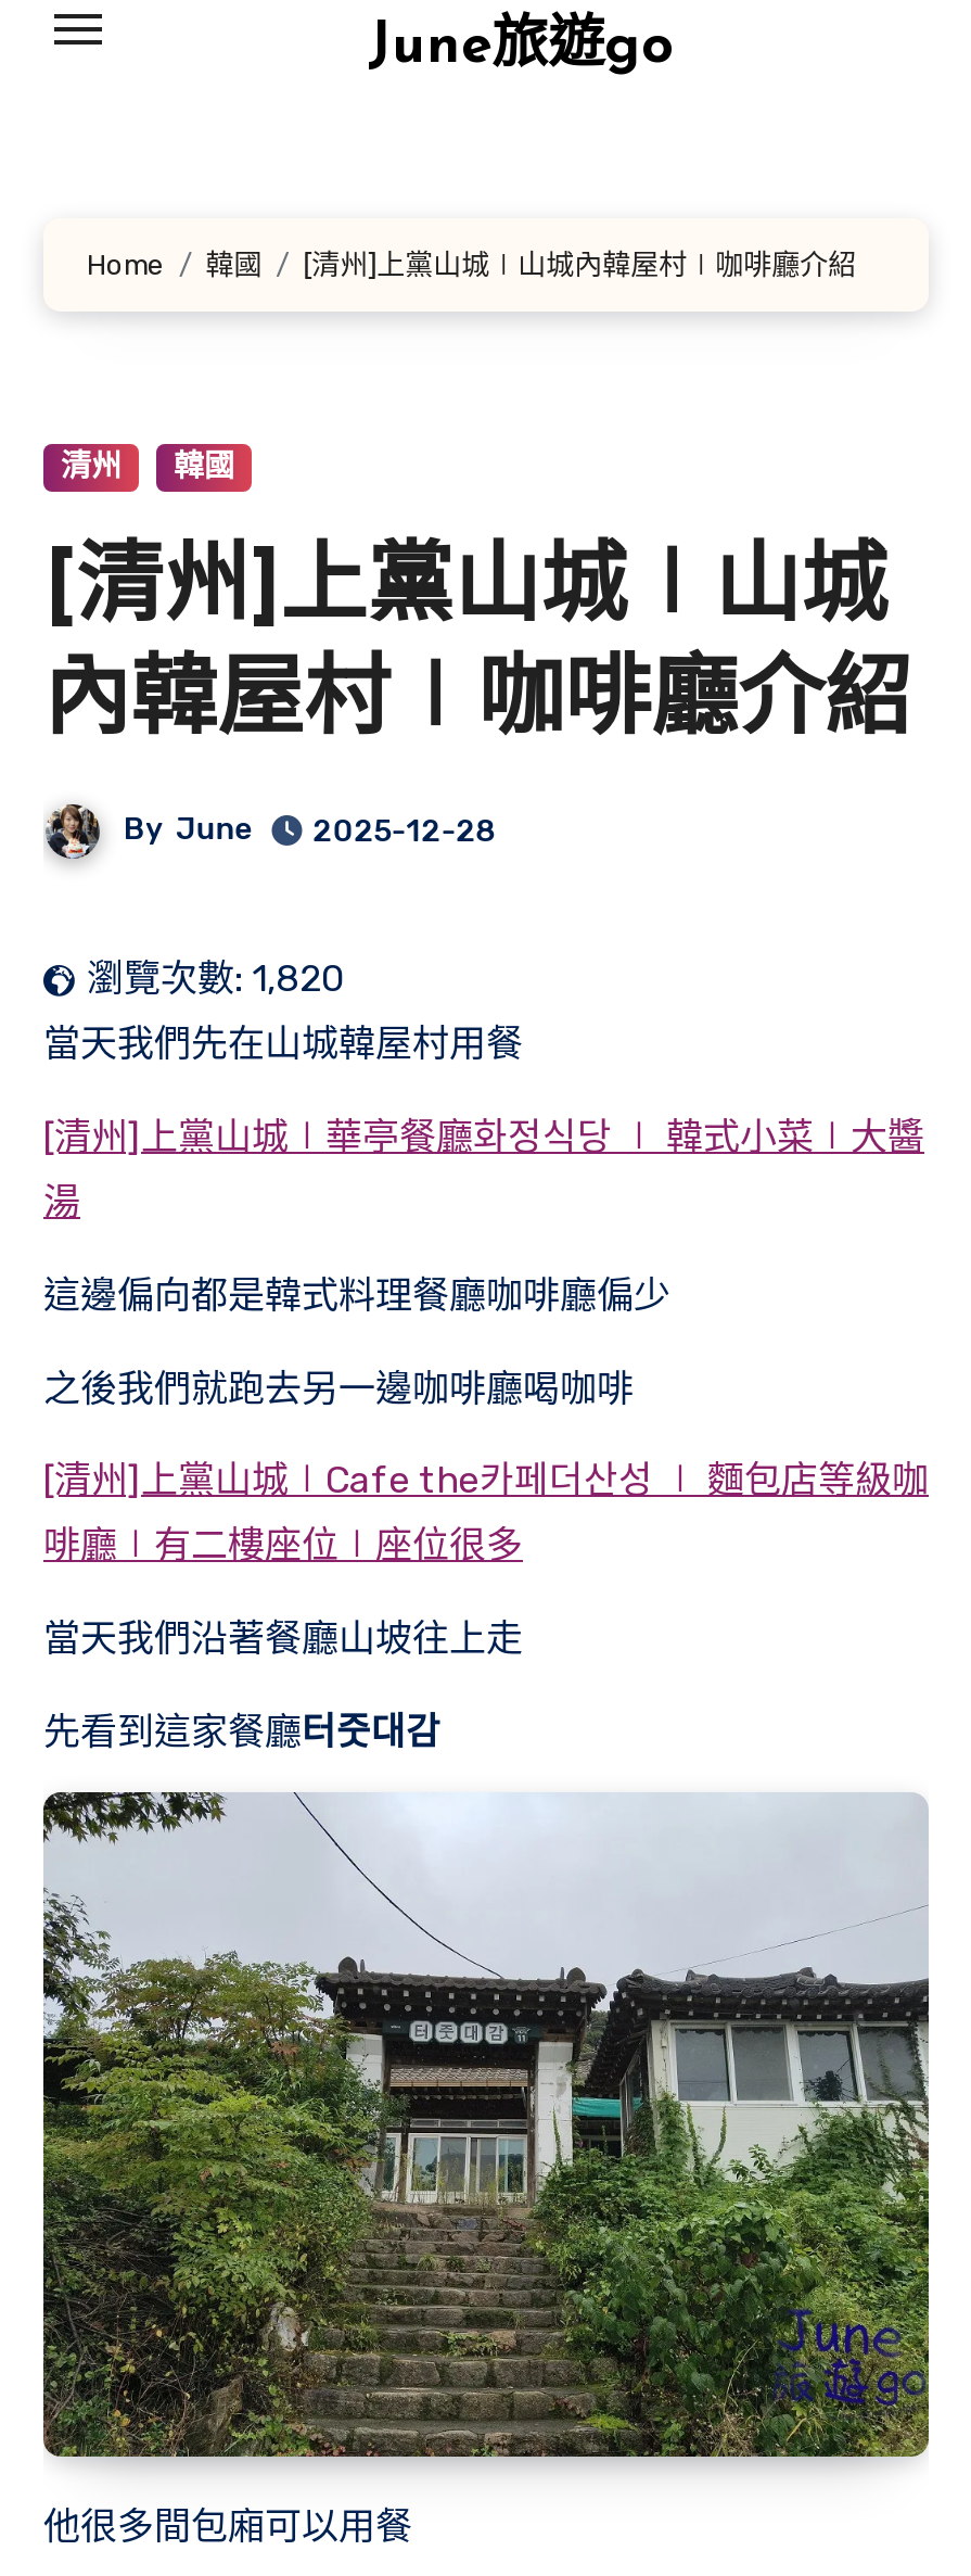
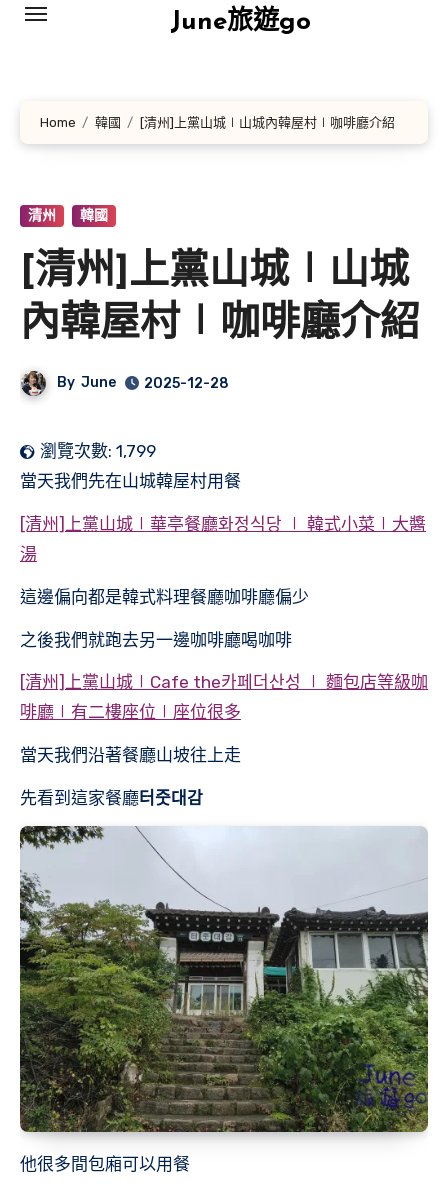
- 瀏覽次數: 1,820
+ 瀏覽次數: 1,799
